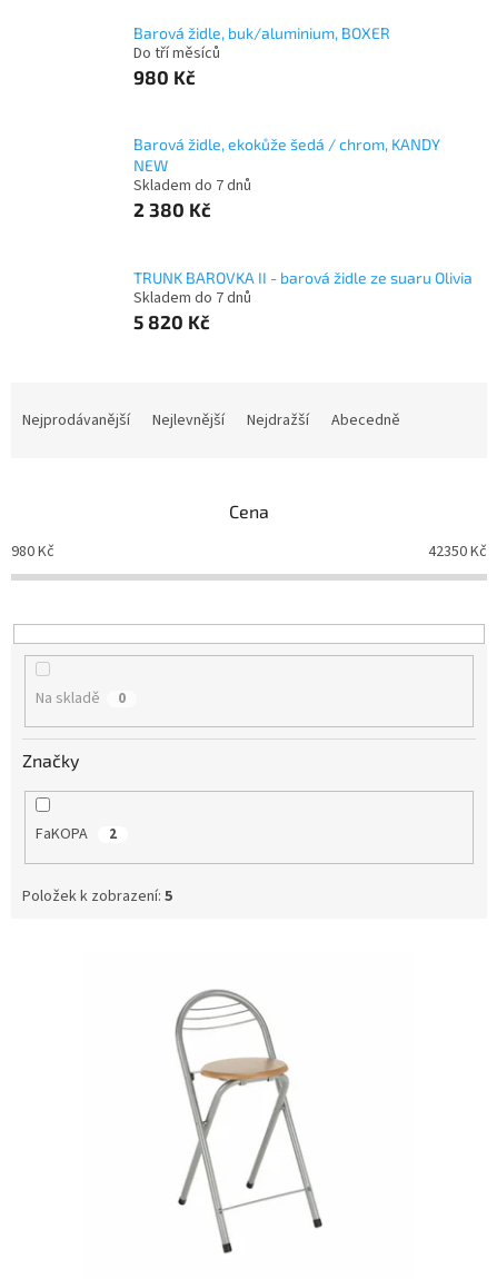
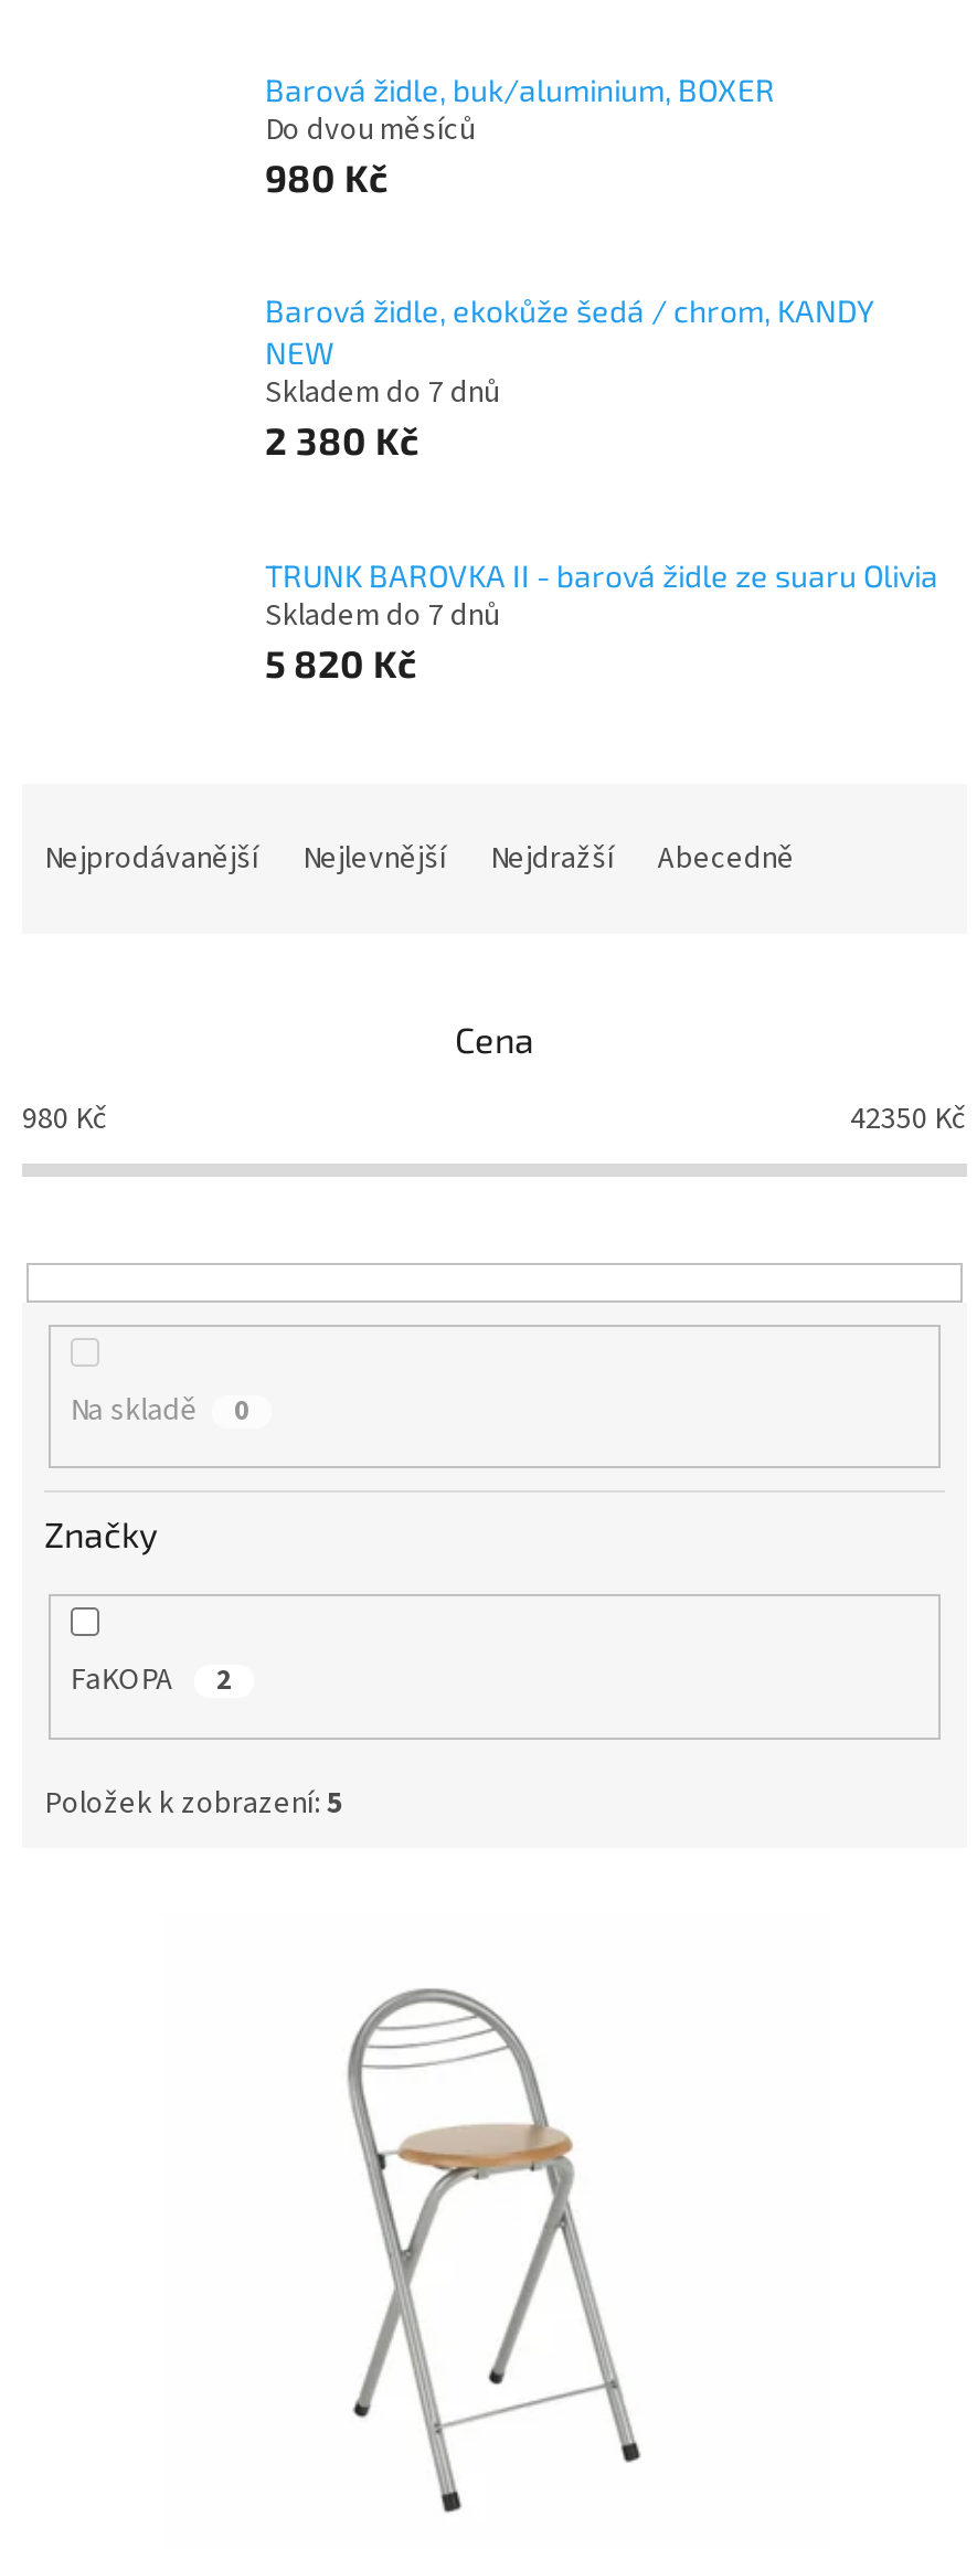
- Do tří měsíců
+ Do dvou měsíců
